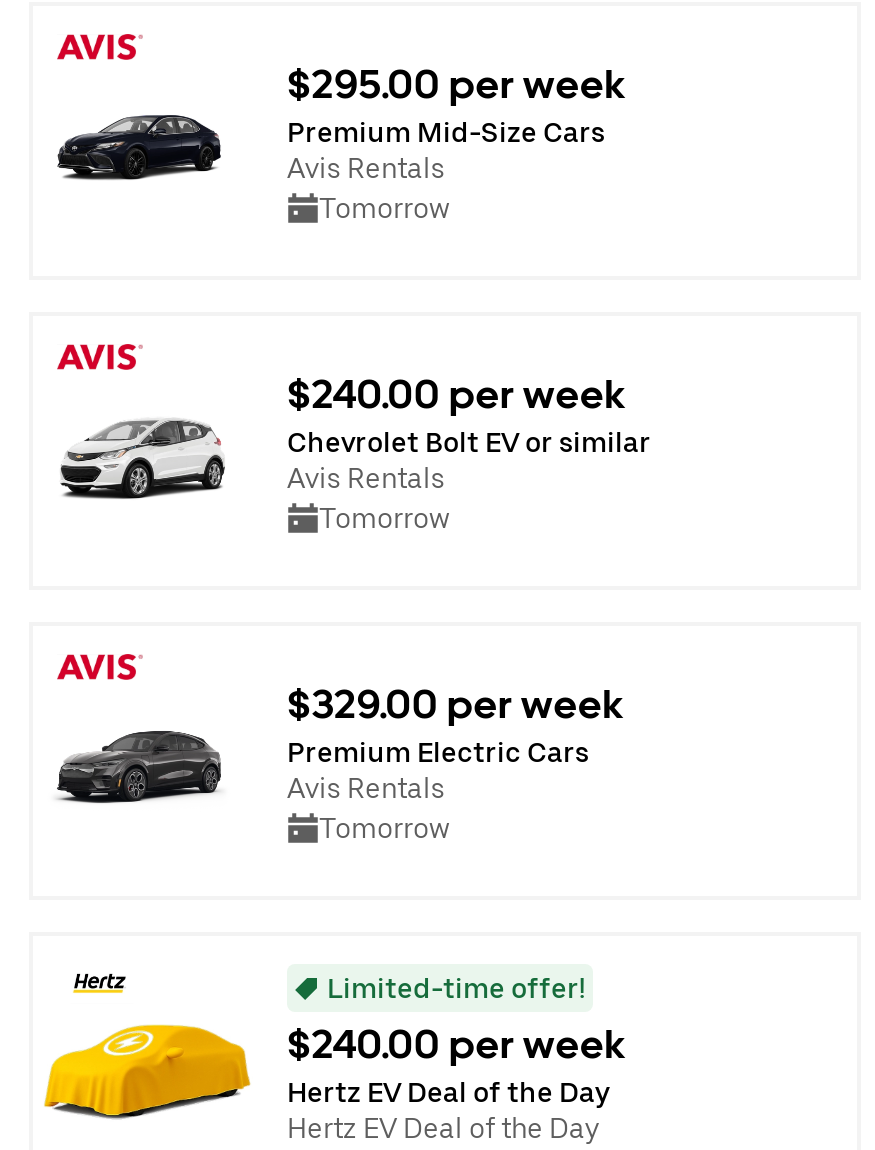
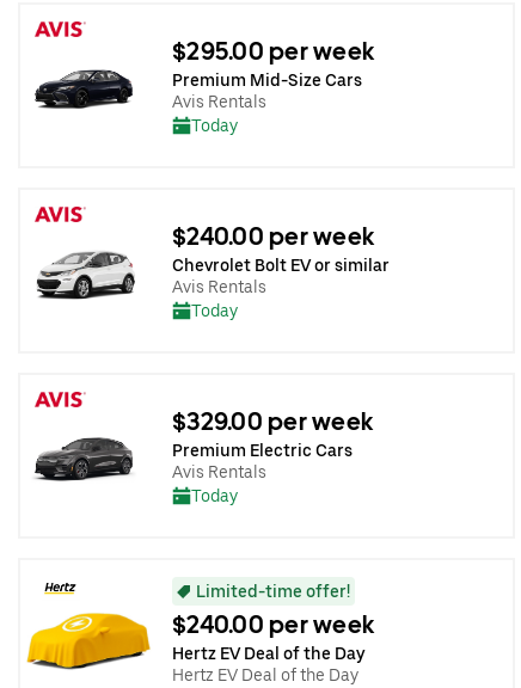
- Tomorrow
+ Today

- Tomorrow
+ Today

- Tomorrow
+ Today
